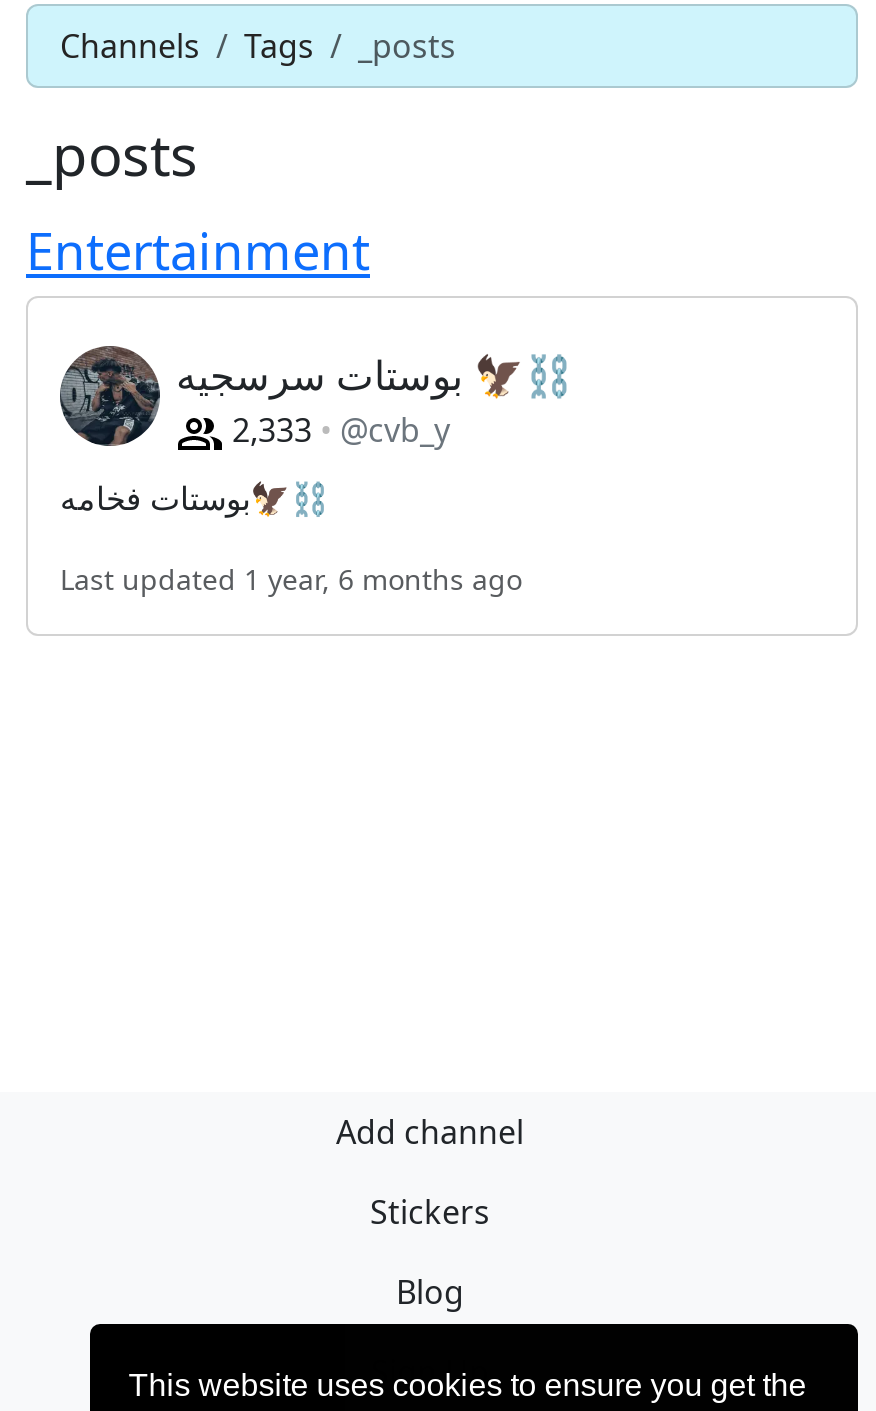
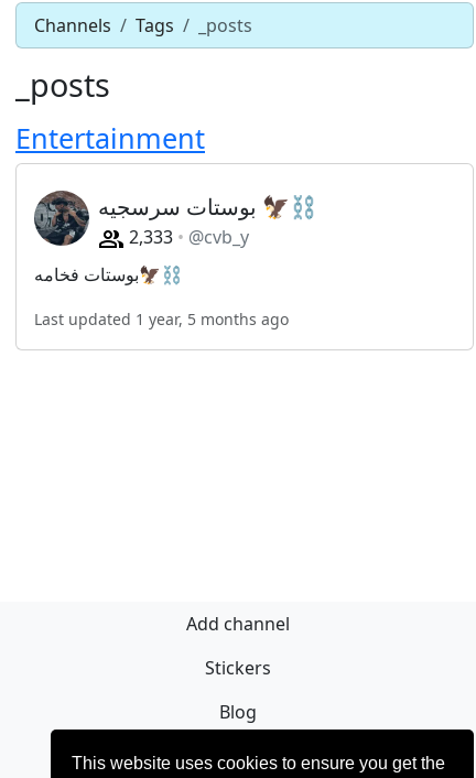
- Last updated 1 year, 6 months ago
+ Last updated 1 year, 5 months ago
